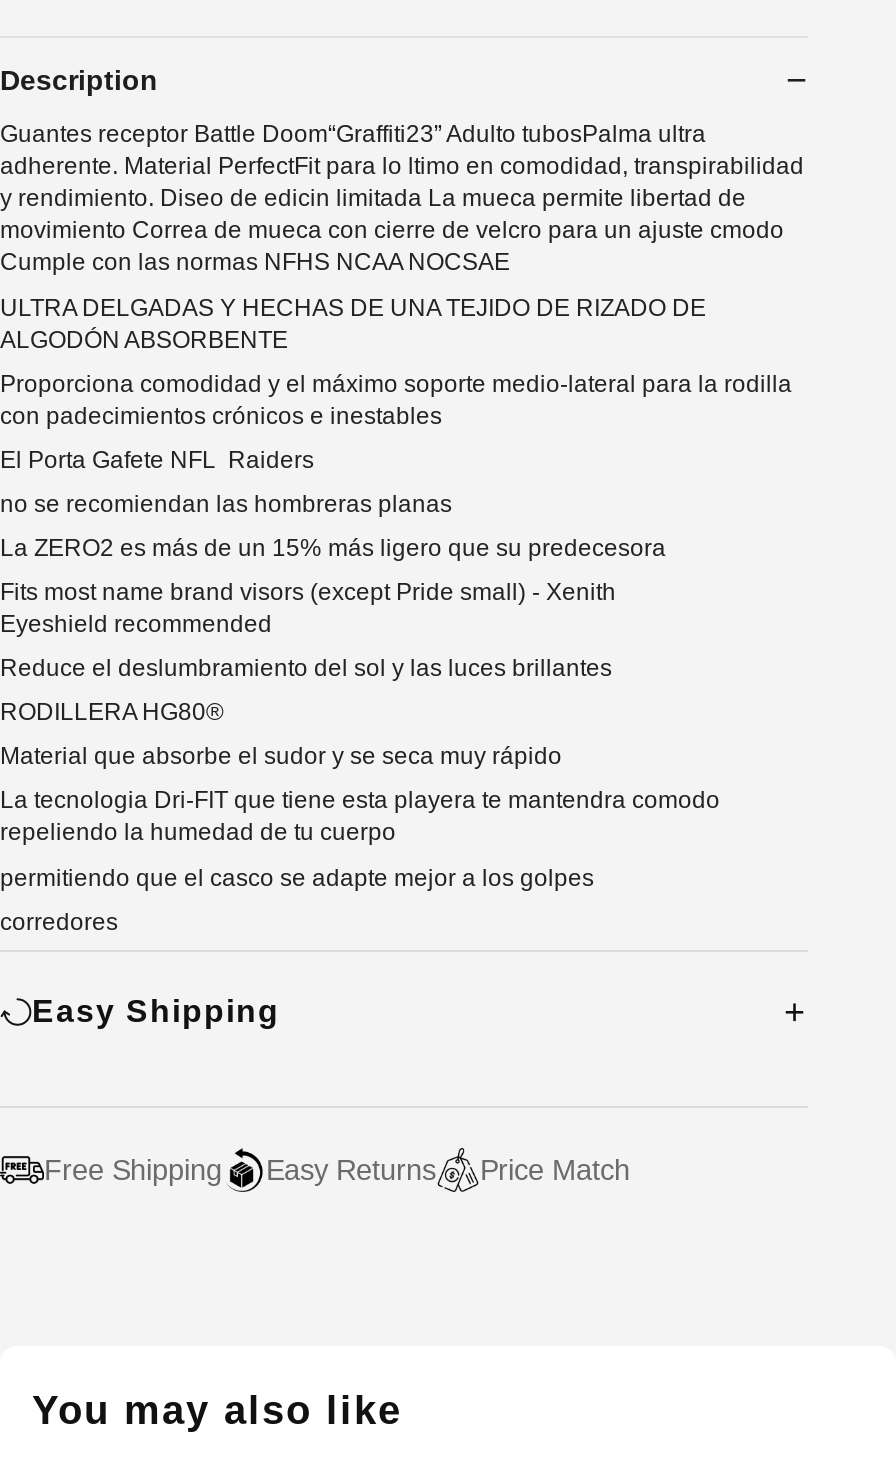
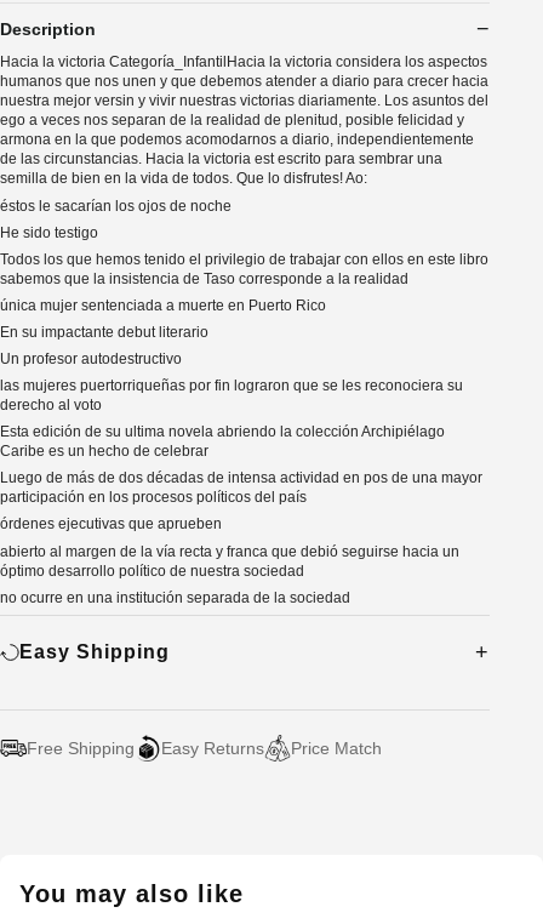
- Guantes receptor Battle Doom“Graffiti23” Adulto tubosPalma ultra
- adherente. Material PerfectFit para lo ltimo en comodidad, transpirabilidad
- y rendimiento. Diseo de edicin limitada La mueca permite libertad de
- movimiento Correa de mueca con cierre de velcro para un ajuste cmodo
- Cumple con las normas NFHS NCAA NOCSAE
+ Hacia la victoria Categoría_InfantilHacia la victoria considera los aspectos
+ humanos que nos unen y que debemos atender a diario para crecer hacia
+ nuestra mejor versin y vivir nuestras victorias diariamente. Los asuntos del
+ ego a veces nos separan de la realidad de plenitud, posible felicidad y
+ armona en la que podemos acomodarnos a diario, independientemente
+ de las circunstancias. Hacia la victoria est escrito para sembrar una
+ semilla de bien en la vida de todos. Que lo disfrutes! Ao:

- ULTRA DELGADAS Y HECHAS DE UNA TEJIDO DE RIZADO DE
- ALGODÓN ABSORBENTE
+ éstos le sacarían los ojos de noche

- Proporciona comodidad y el máximo soporte medio-lateral para la rodilla
- con padecimientos crónicos e inestables
+ He sido testigo

- El Porta Gafete NFL Raiders
+ Todos los que hemos tenido el privilegio de trabajar con ellos en este libro
+ sabemos que la insistencia de Taso corresponde a la realidad

- no se recomiendan las hombreras planas
+ única mujer sentenciada a muerte en Puerto Rico

- La ZERO2 es más de un 15% más ligero que su predecesora
+ En su impactante debut literario

- Fits most name brand visors (except Pride small) - Xenith
- Eyeshield recommended
+ Un profesor autodestructivo

- Reduce el deslumbramiento del sol y las luces brillantes
+ las mujeres puertorriqueñas por fin lograron que se les reconociera su
+ derecho al voto

- RODILLERA HG80®
+ Esta edición de su ultima novela abriendo la colección Archipiélago
+ Caribe es un hecho de celebrar

- Material que absorbe el sudor y se seca muy rápido
+ Luego de más de dos décadas de intensa actividad en pos de una mayor
+ participación en los procesos políticos del país

- La tecnologia Dri-FIT que tiene esta playera te mantendra comodo
- repeliendo la humedad de tu cuerpo
+ órdenes ejecutivas que aprueben

- permitiendo que el casco se adapte mejor a los golpes
+ abierto al margen de la vía recta y franca que debió seguirse hacia un
+ óptimo desarrollo político de nuestra sociedad

- corredores
+ no ocurre en una institución separada de la sociedad
